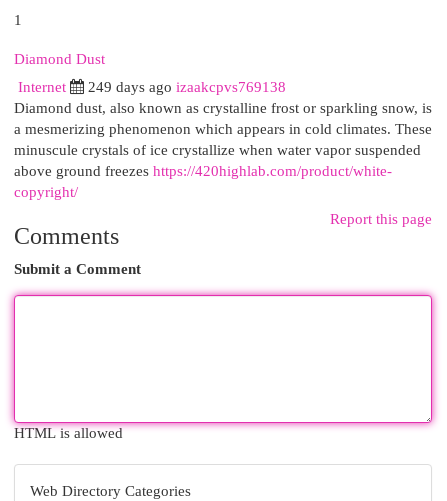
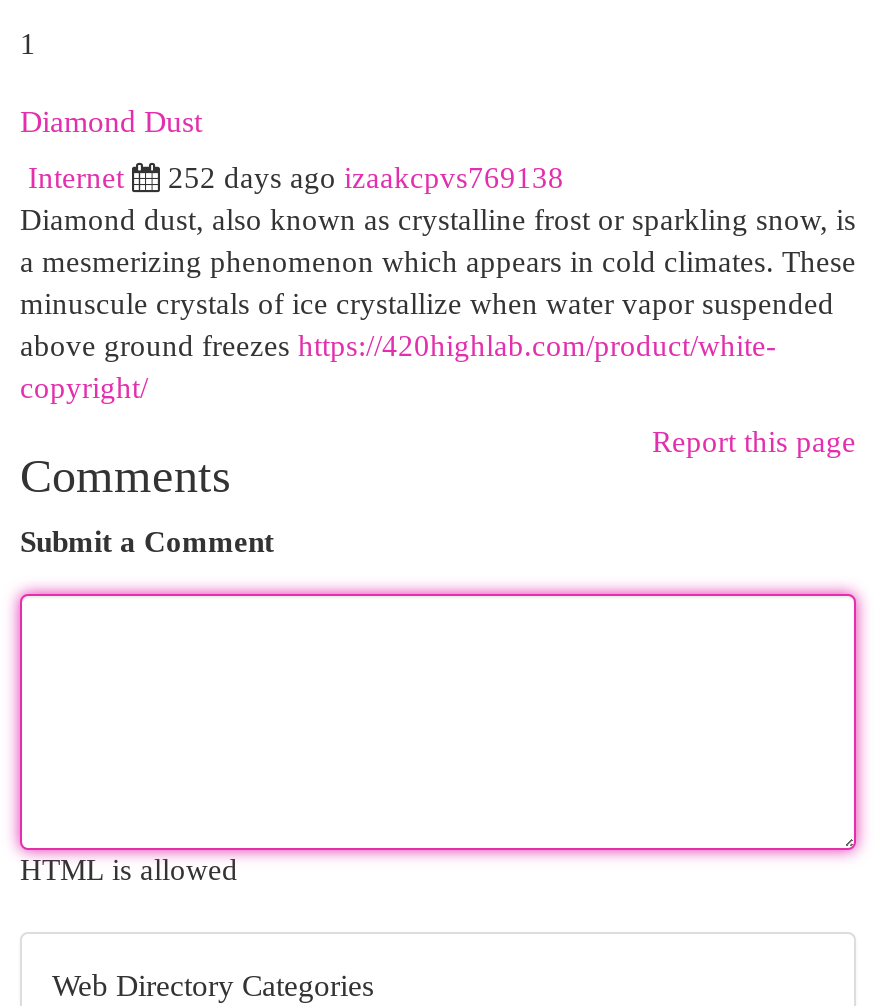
- 249 days ago izaakcpvs769138
+ 252 days ago izaakcpvs769138
